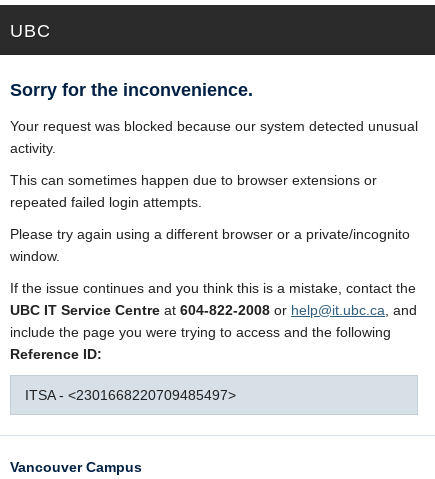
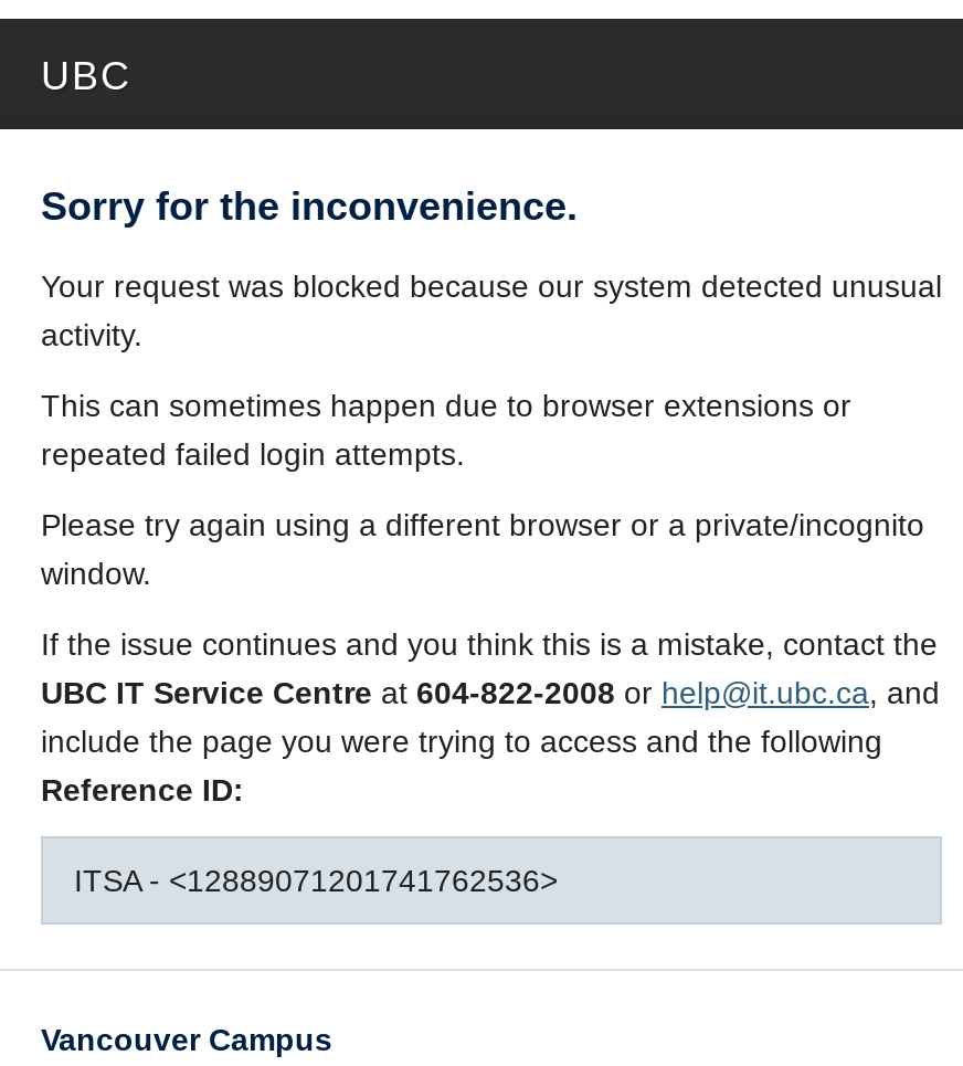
- ITSA - <2301668220709485497>
+ ITSA - <12889071201741762536>
